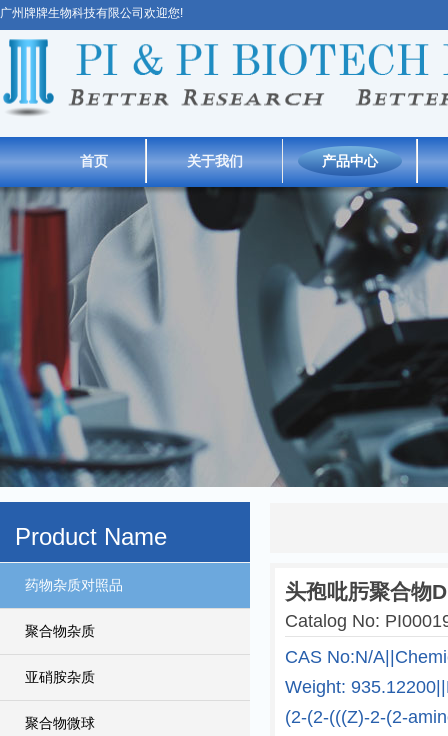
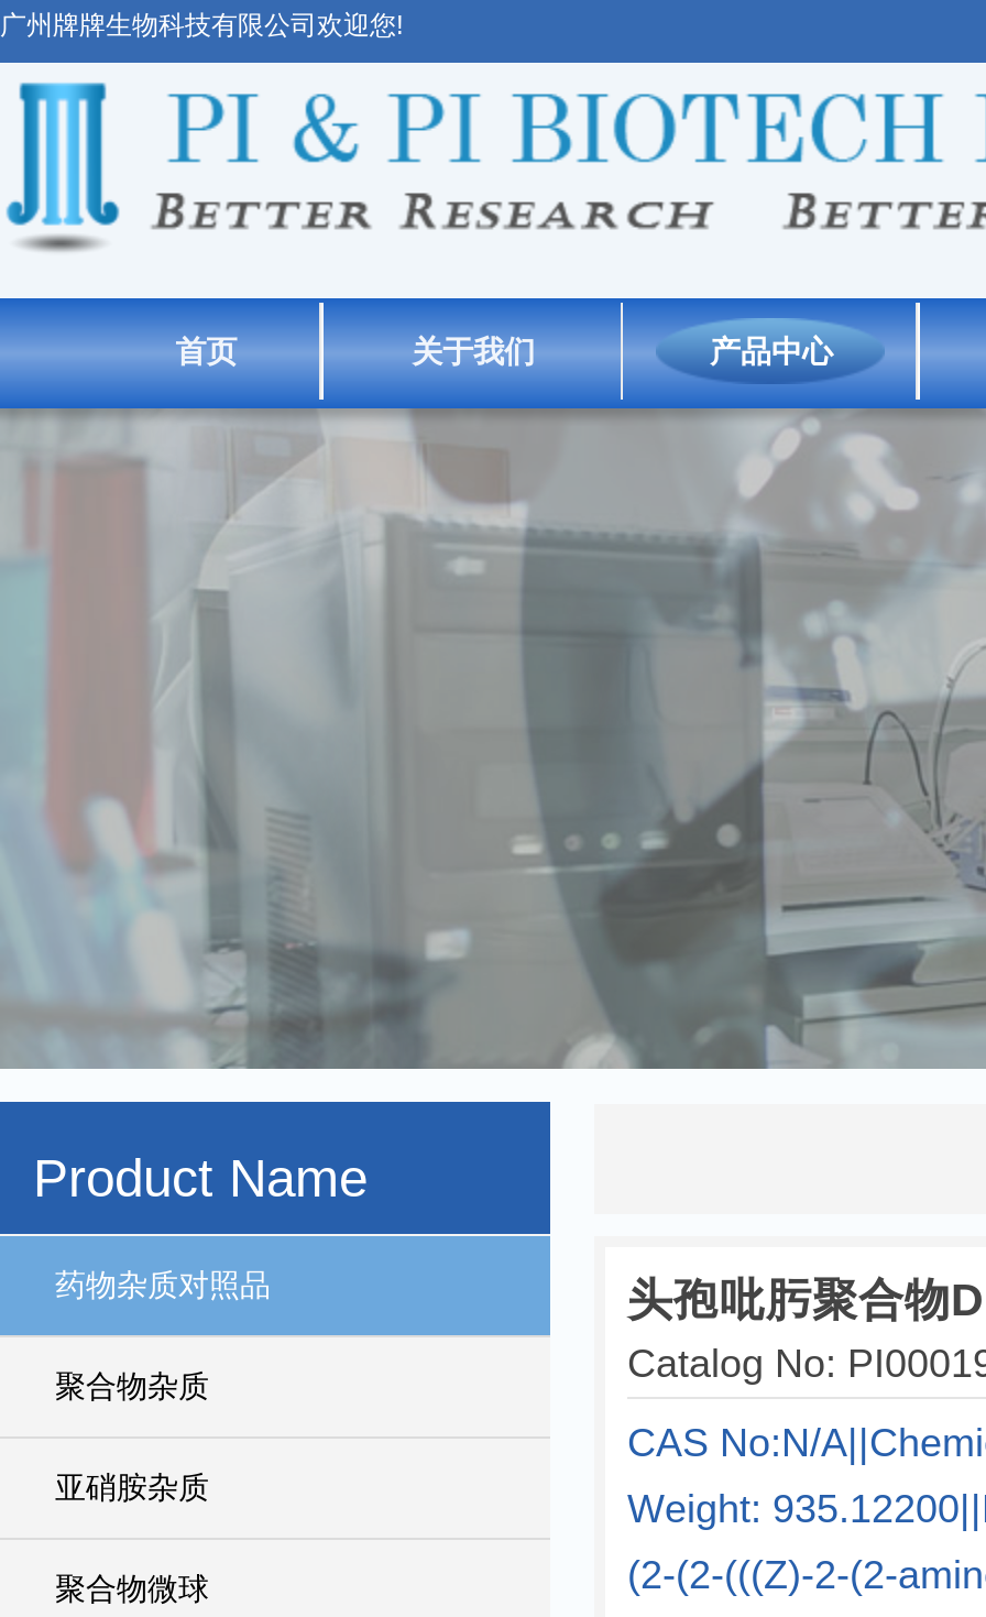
- [image]
+ [image]
